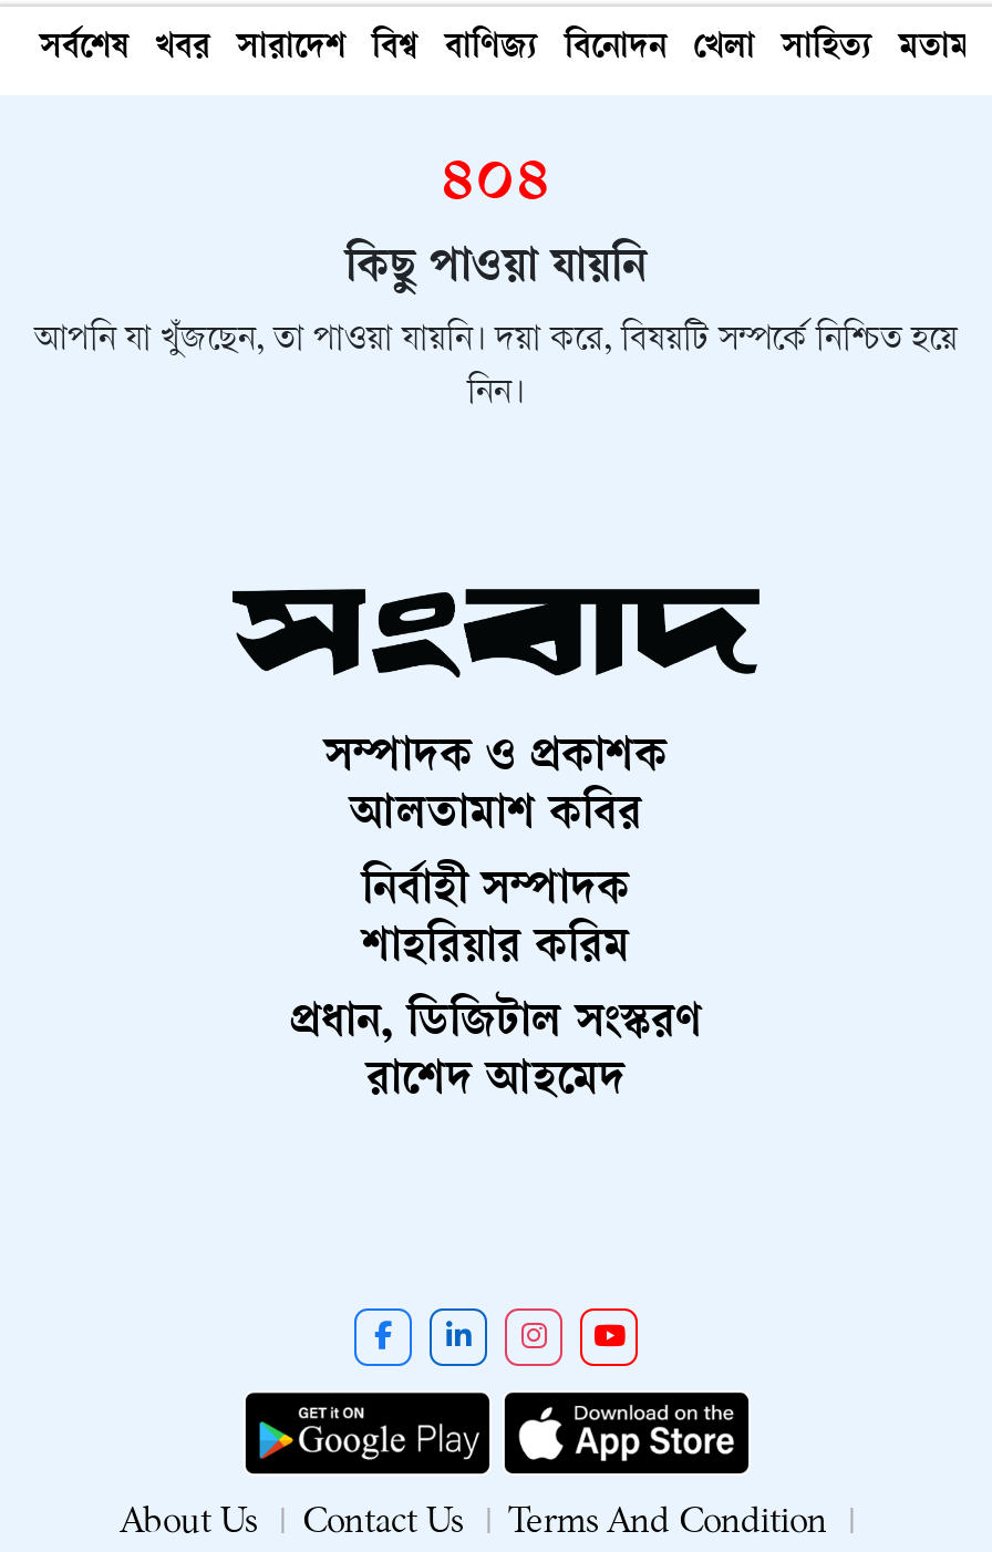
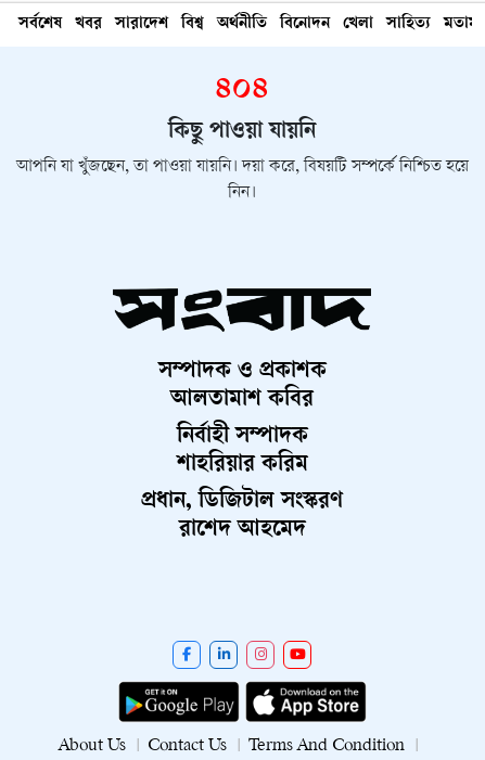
- বাণিজ্য
+ অর্থনীতি
